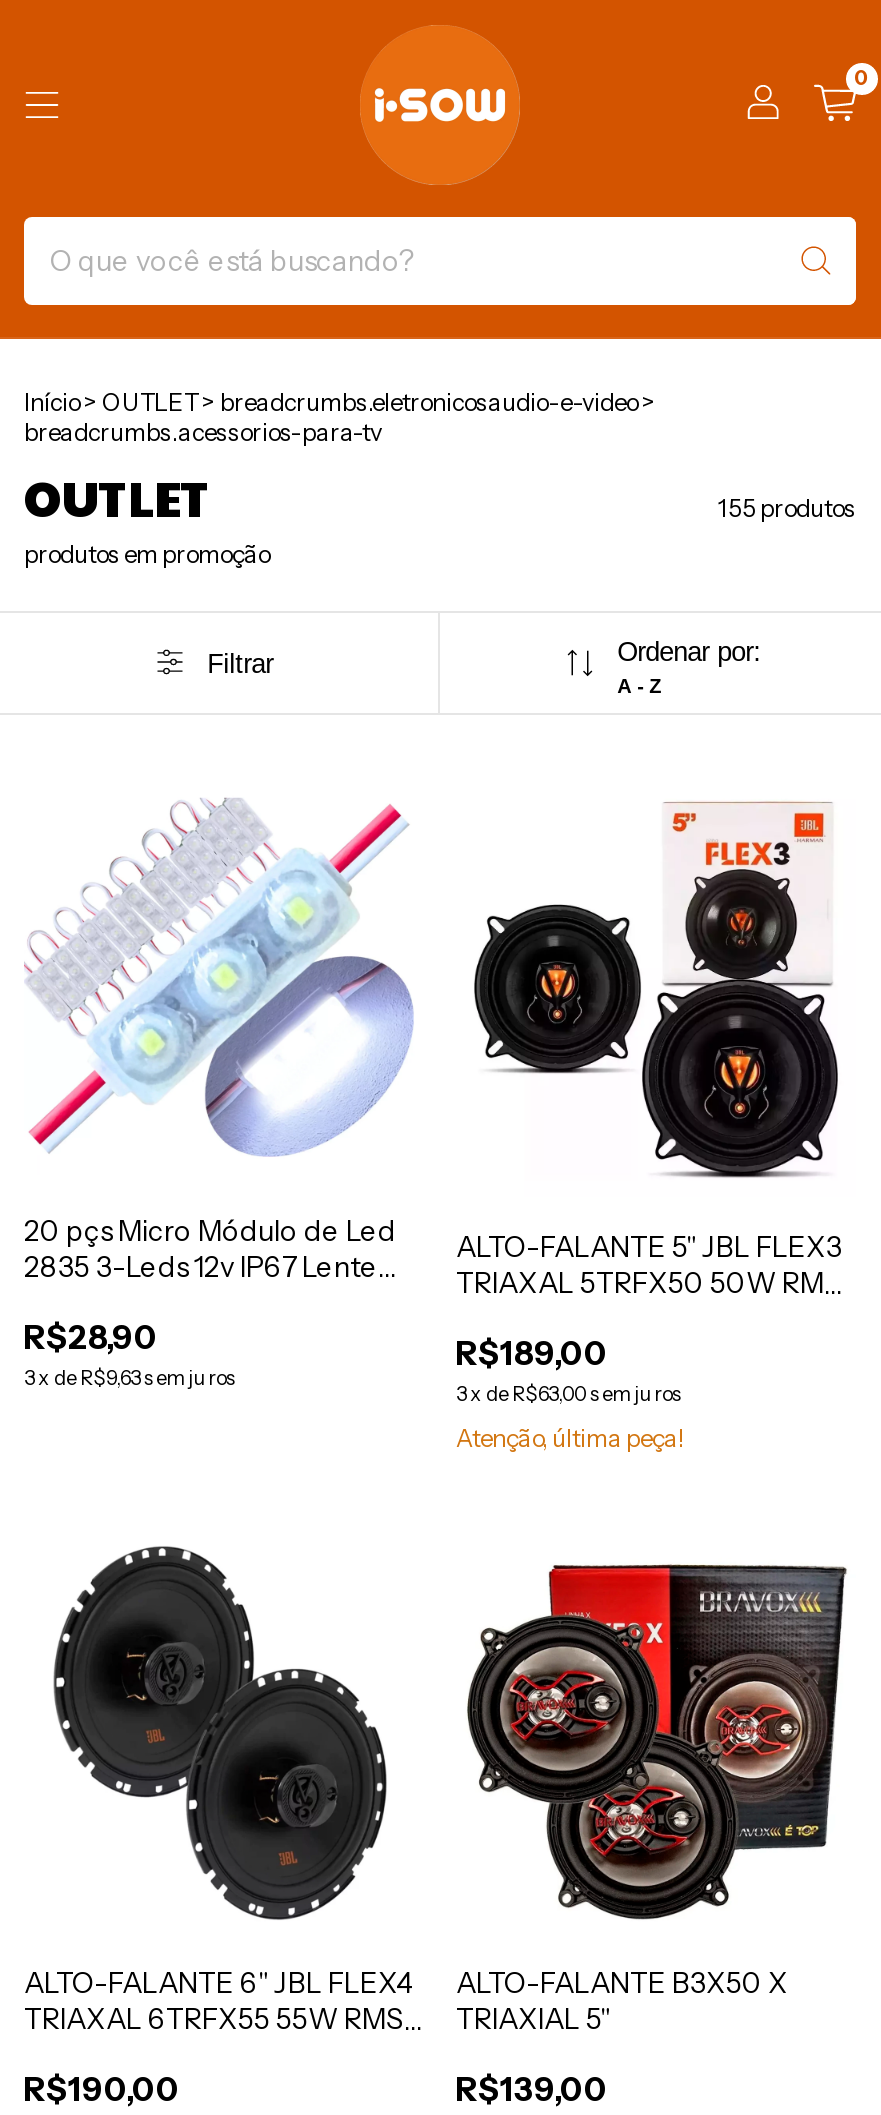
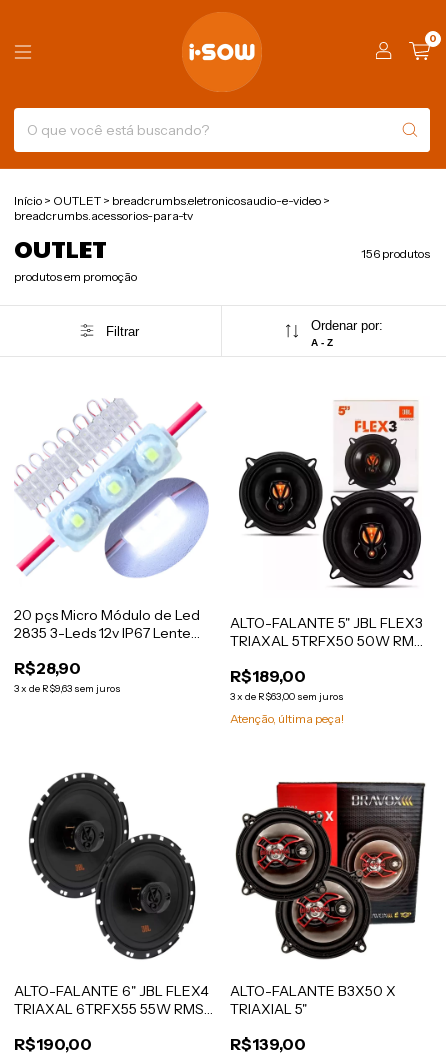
- 155 produtos
+ 156 produtos
